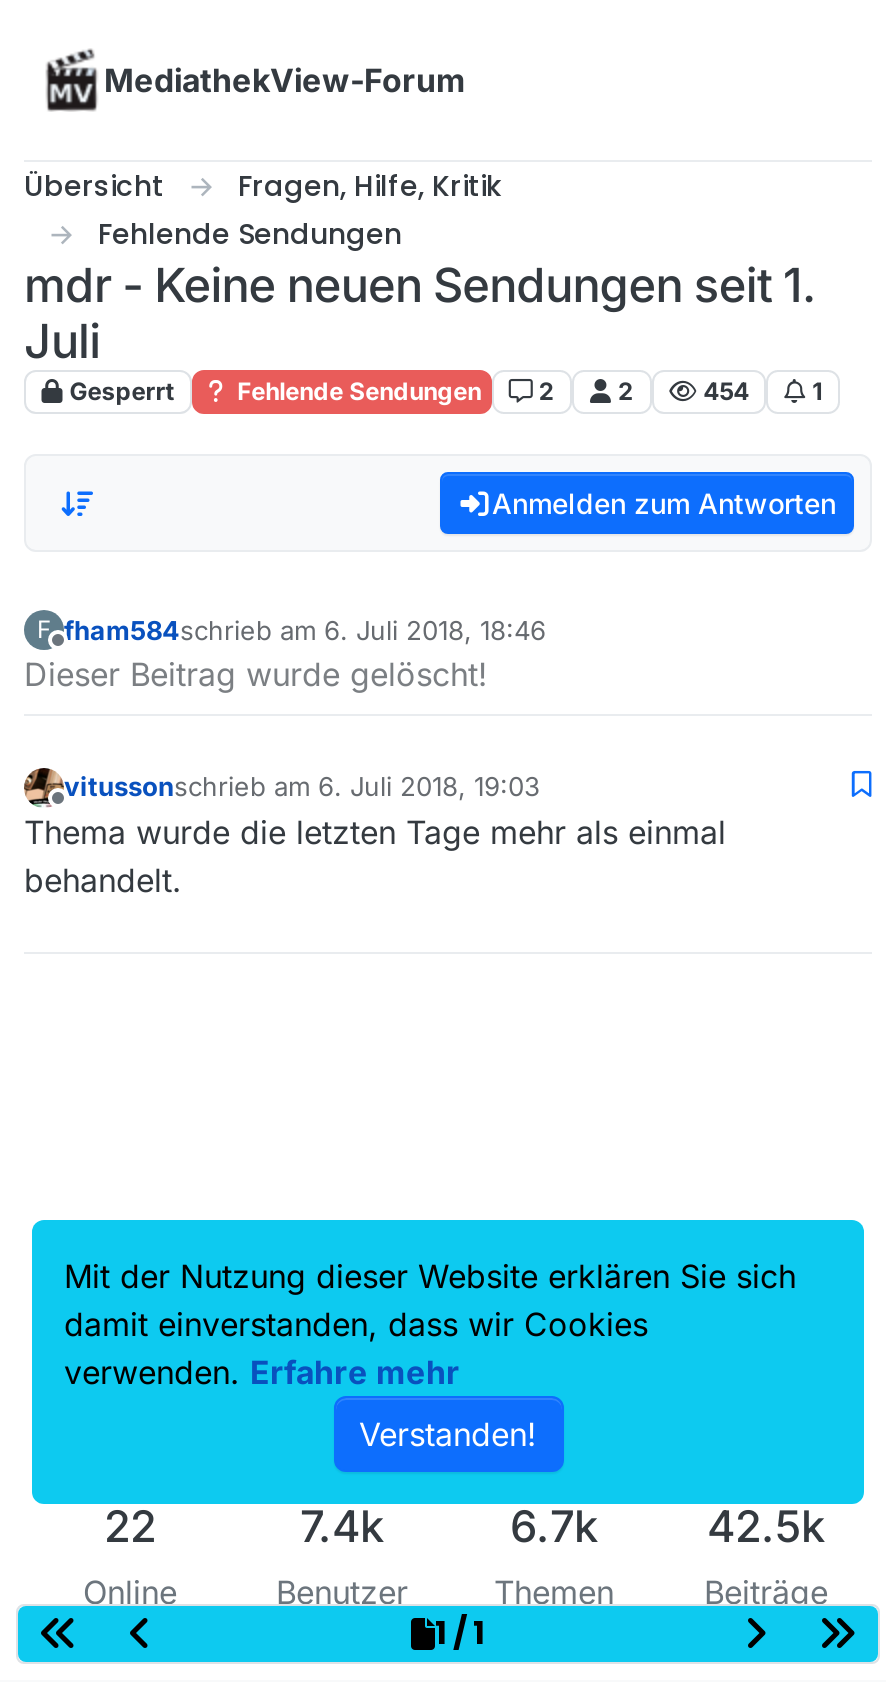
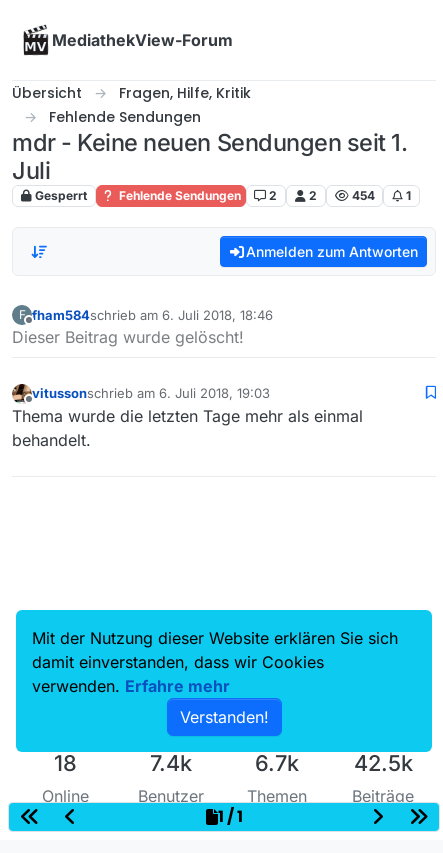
- 22
+ 18
